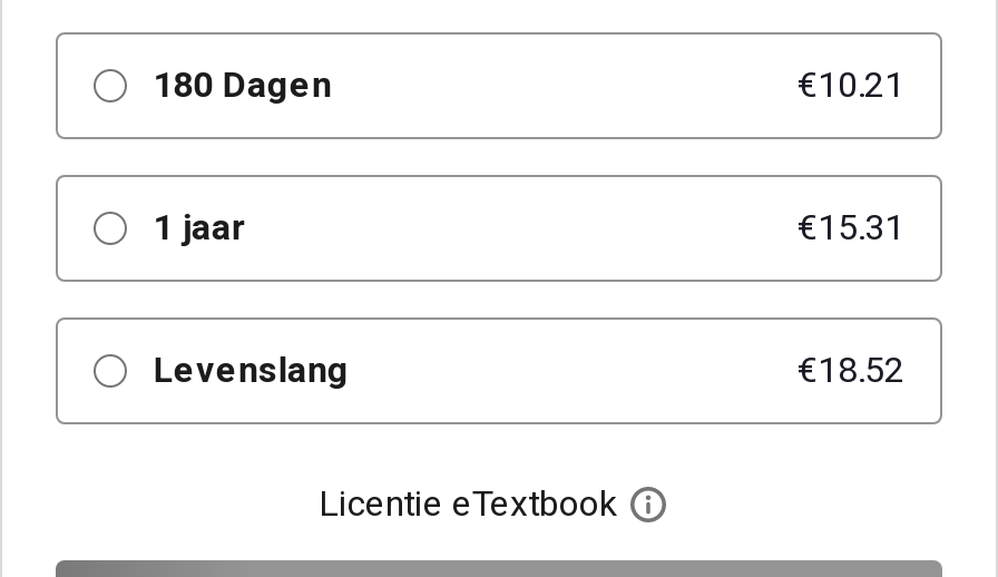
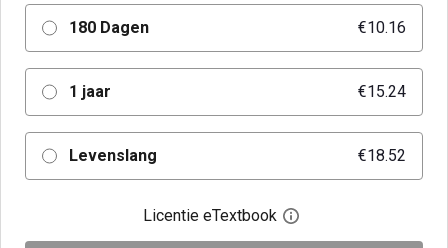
- €10.21
+ €10.16

- €15.31
+ €15.24
